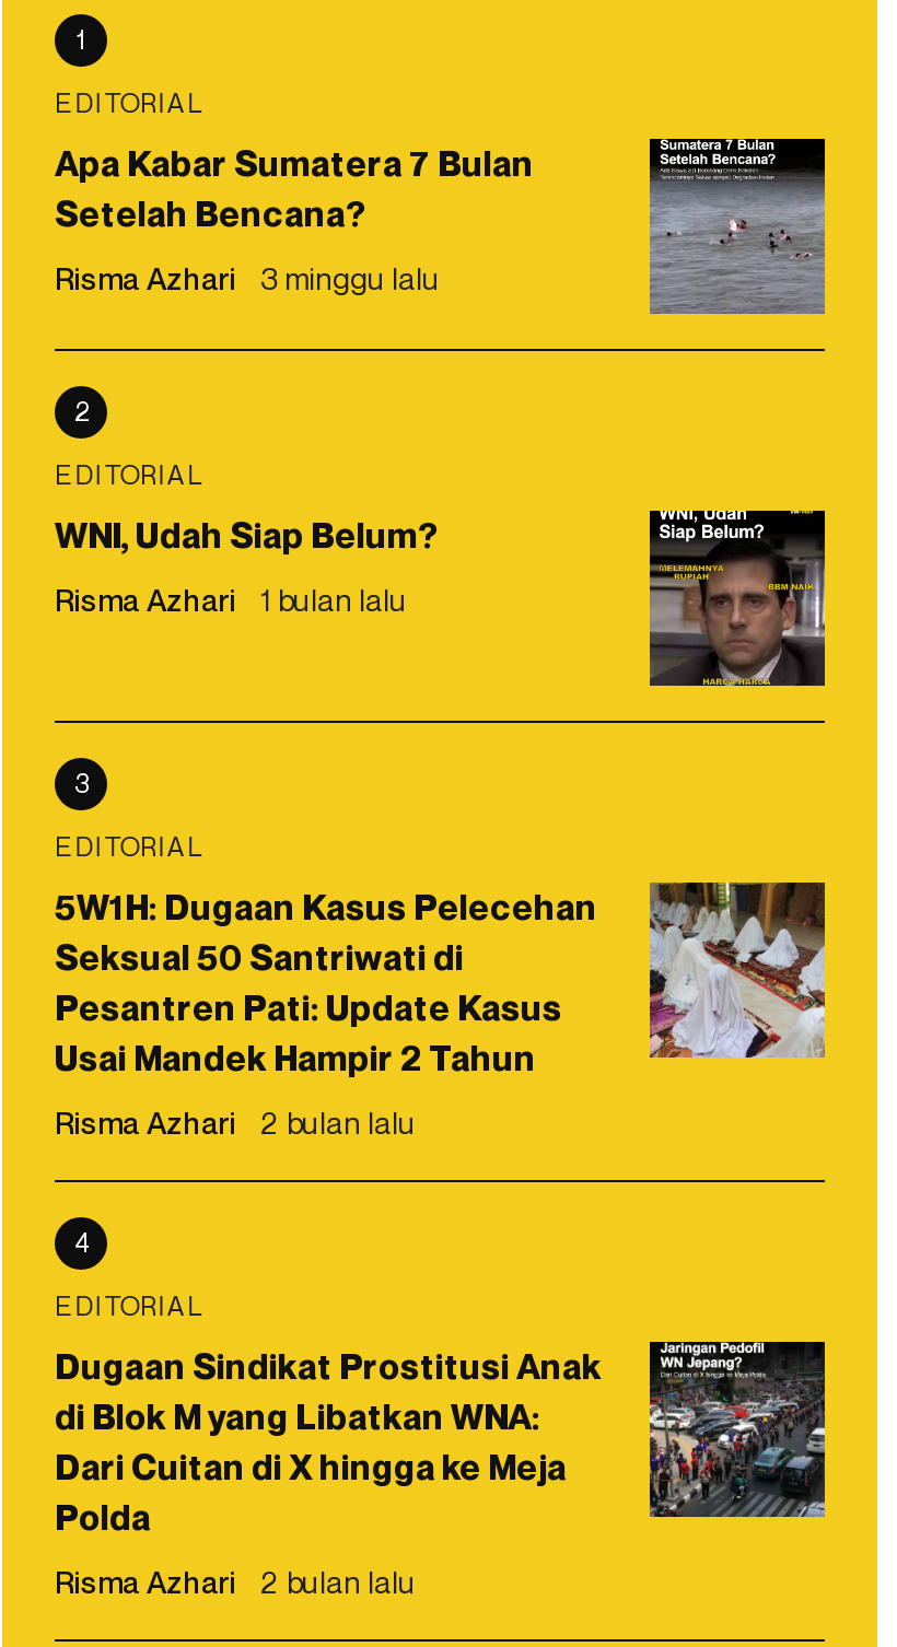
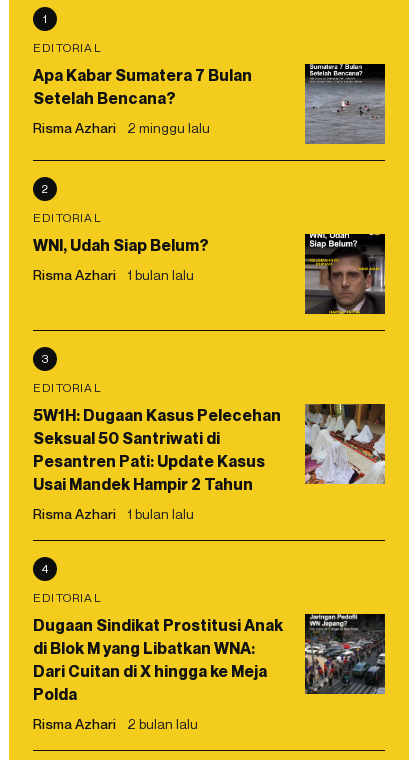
- Risma Azhari 3 minggu lalu
+ Risma Azhari 2 minggu lalu

- Risma Azhari 2 bulan lalu
+ Risma Azhari 1 bulan lalu
